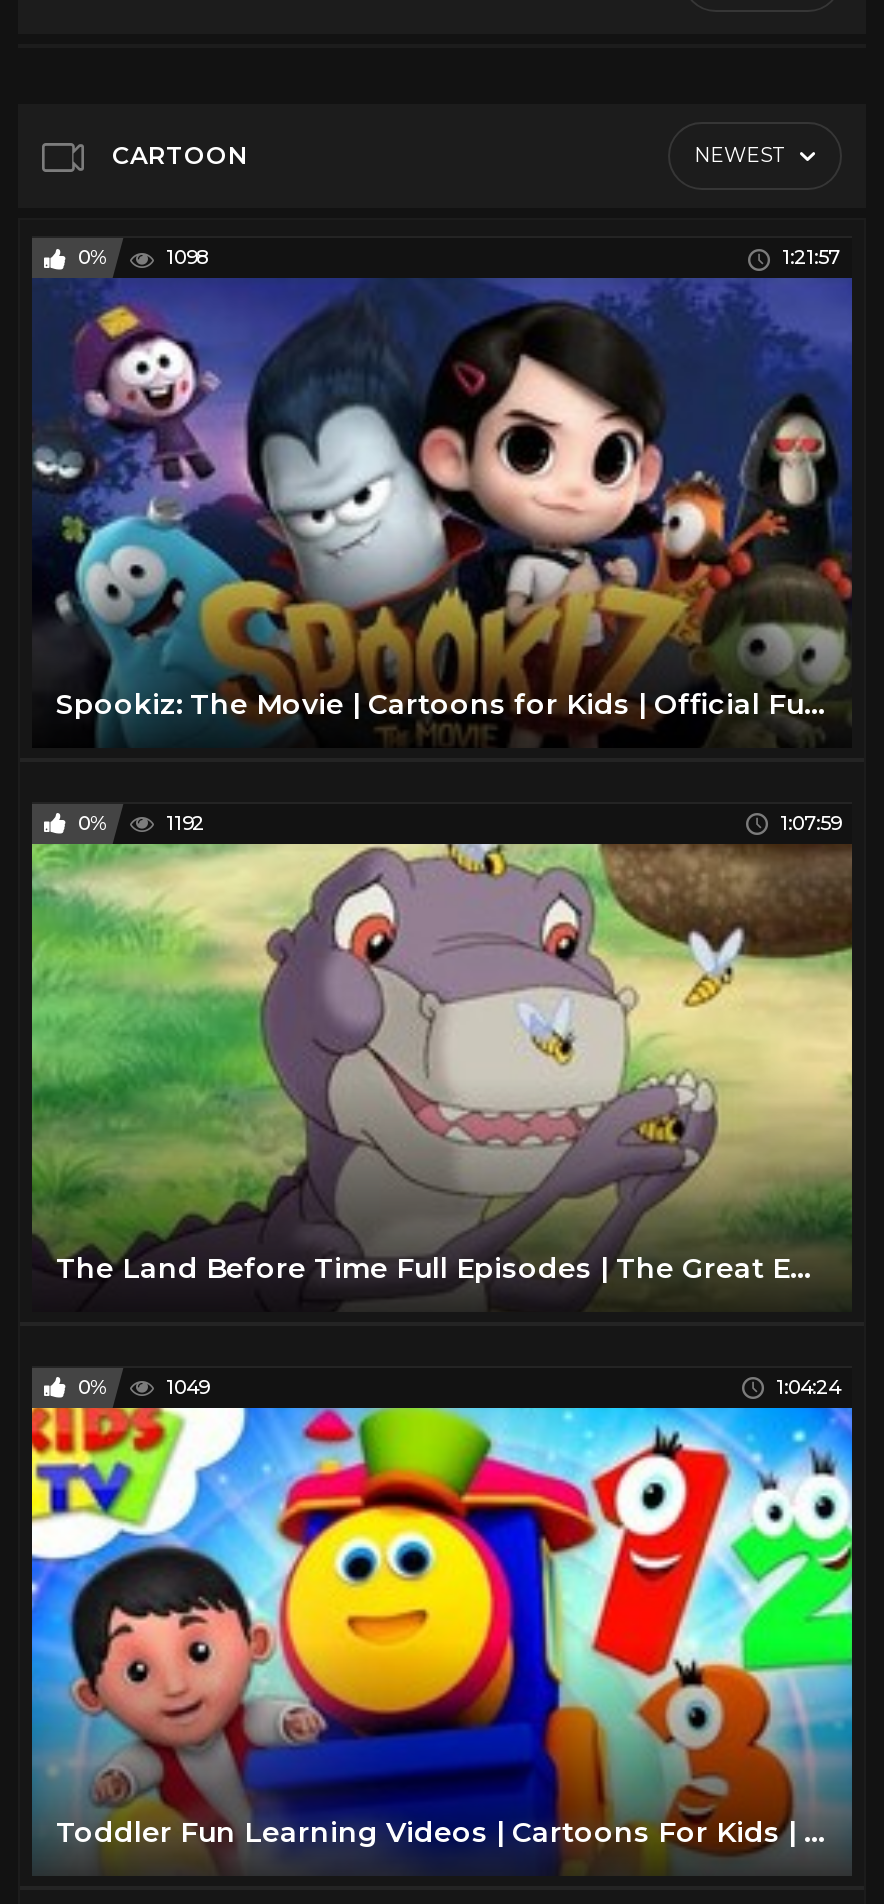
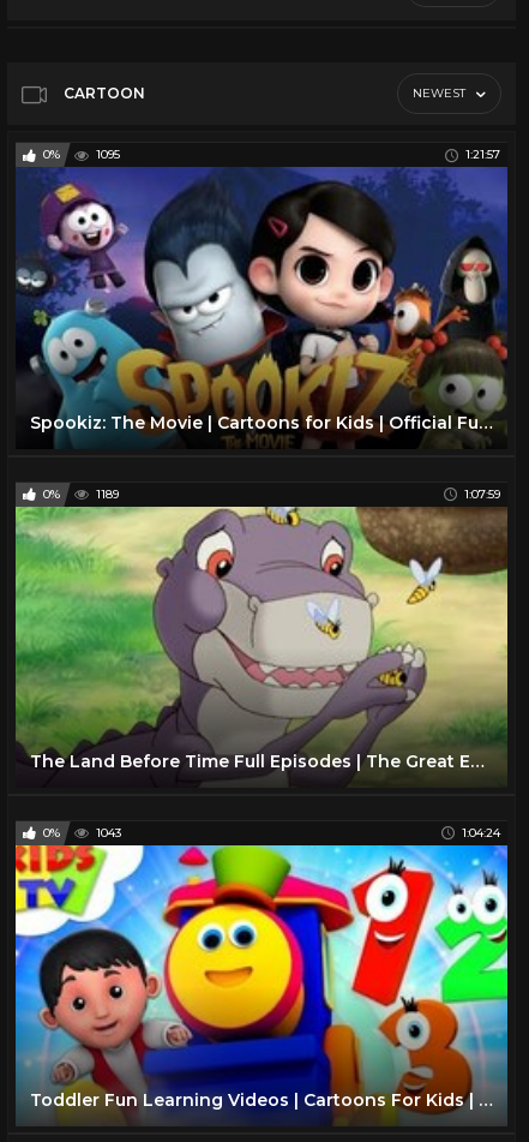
- 1098
+ 1095

- 1192
+ 1189

- 1049
+ 1043
